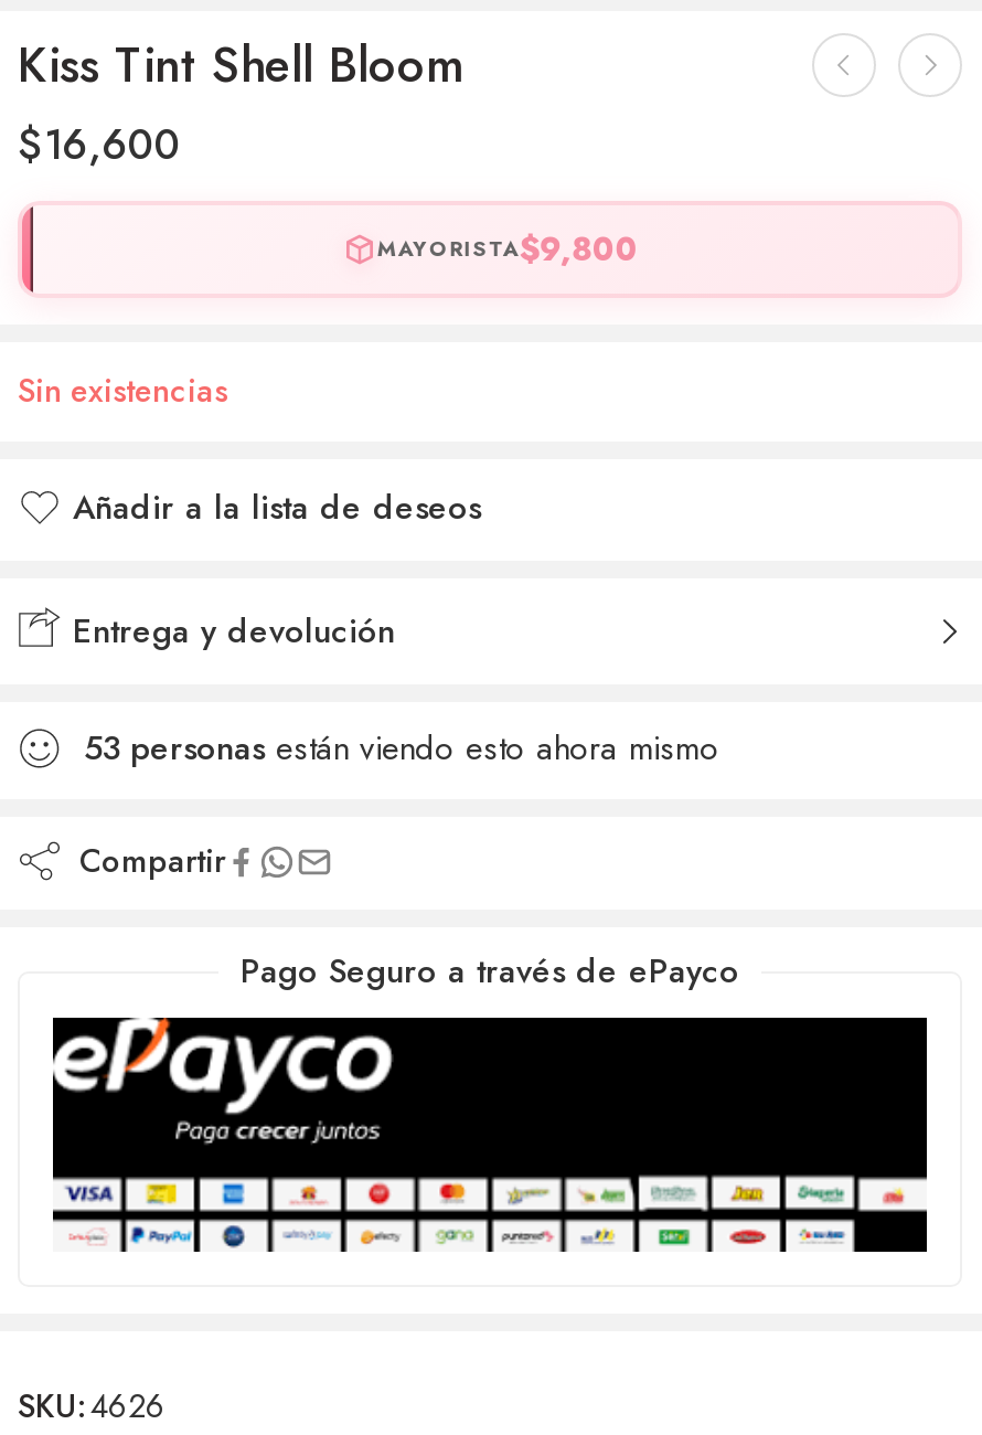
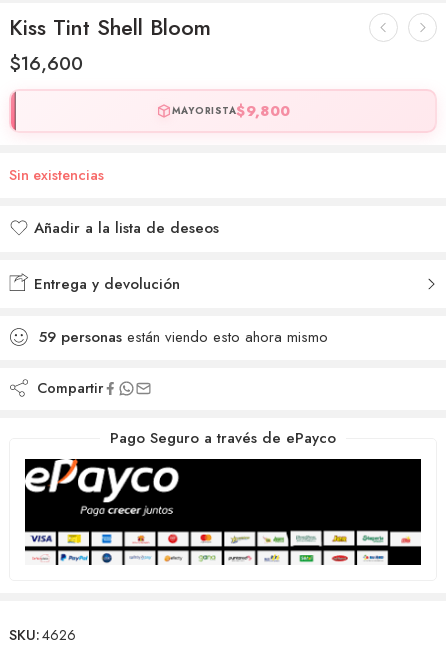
- 53 personas están viendo esto ahora mismo
+ 59 personas están viendo esto ahora mismo
